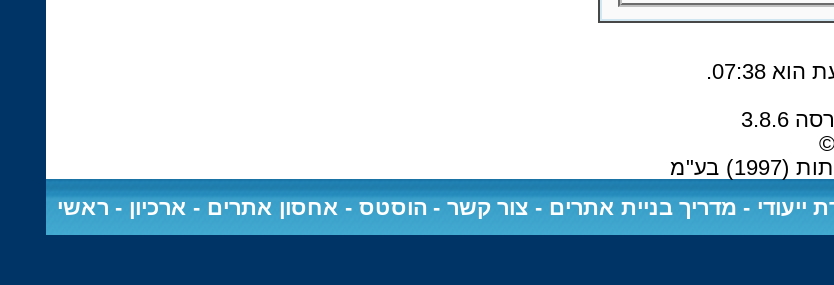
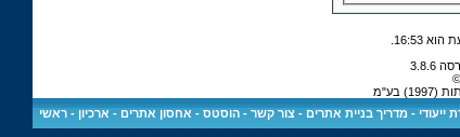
- 07:38
+ 16:53
